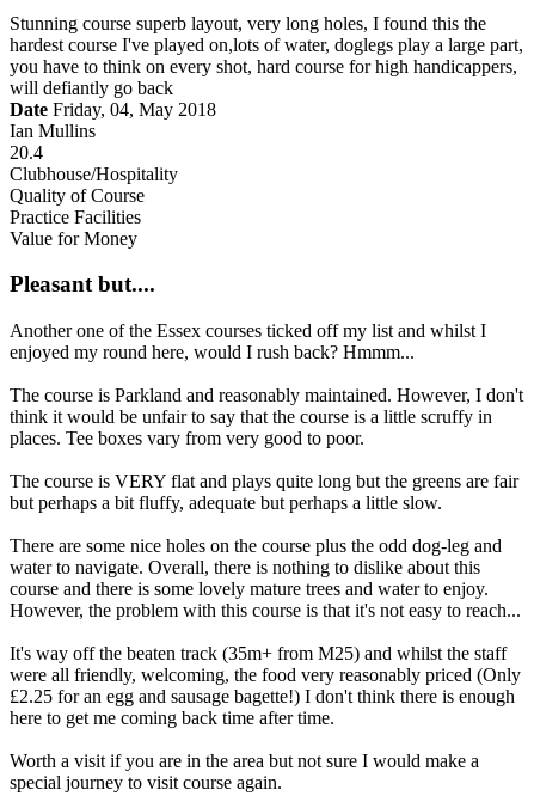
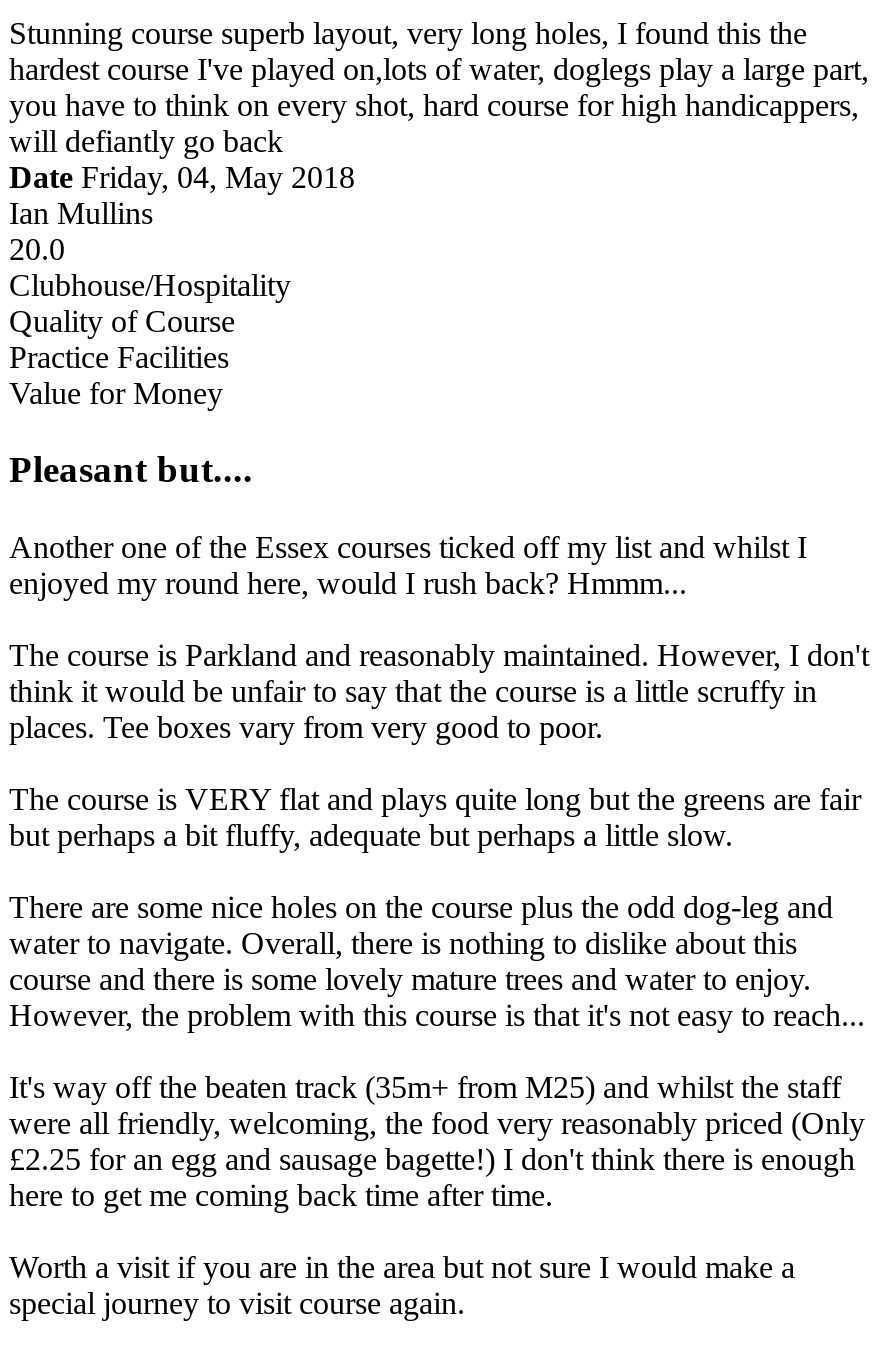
- 20.4
+ 20.0
